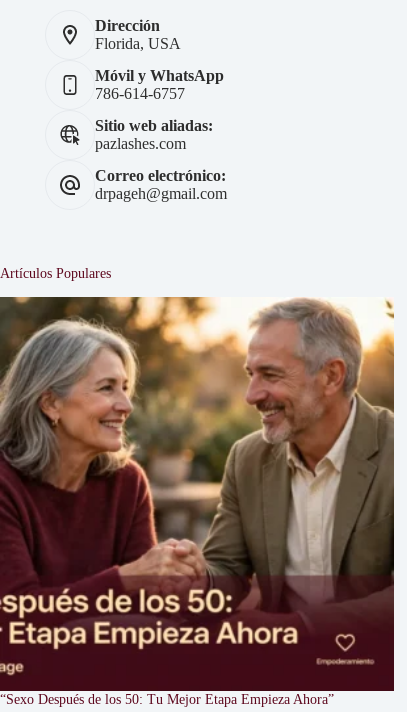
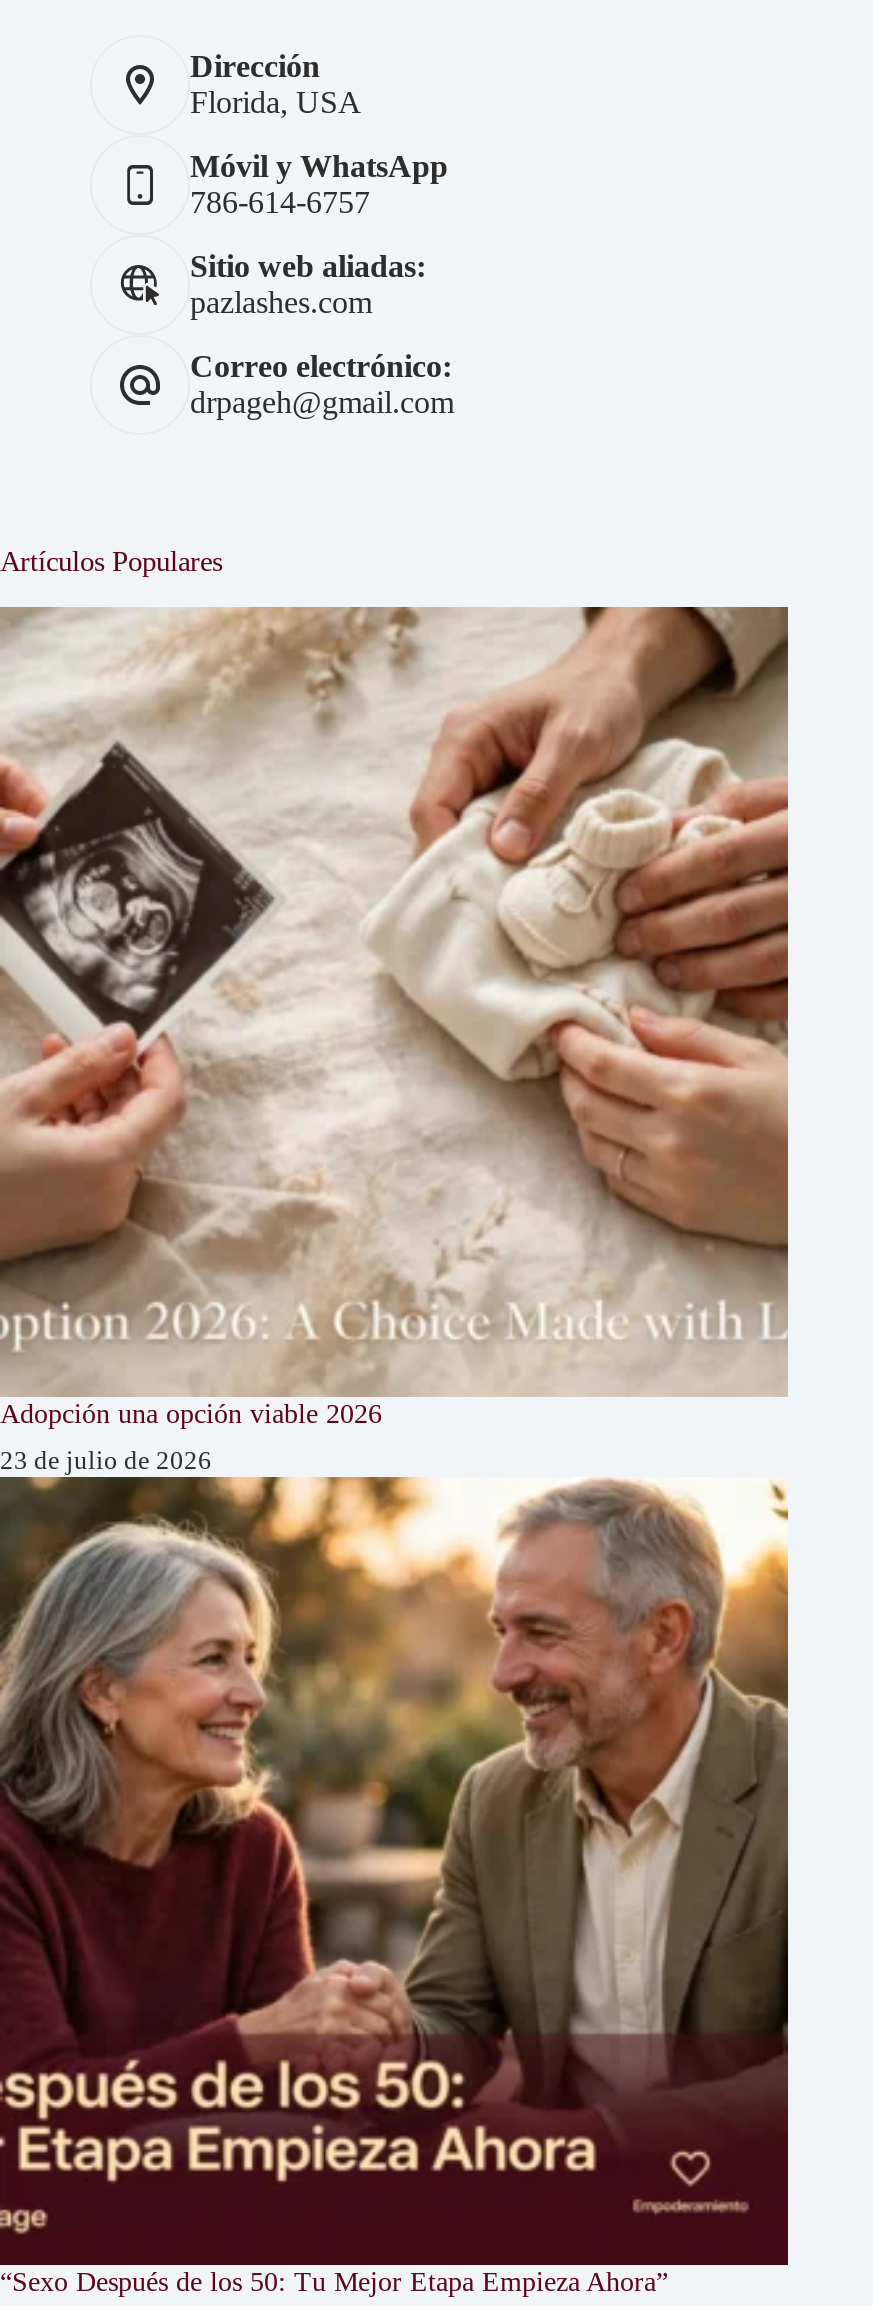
+ [image]
+ Adopción una opción viable 2026
+ 23 de julio de 2026
